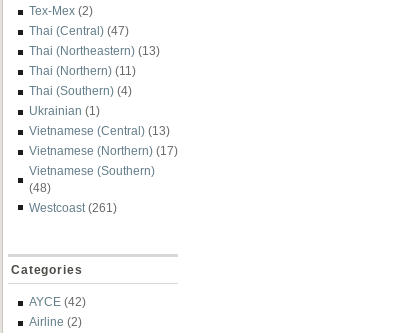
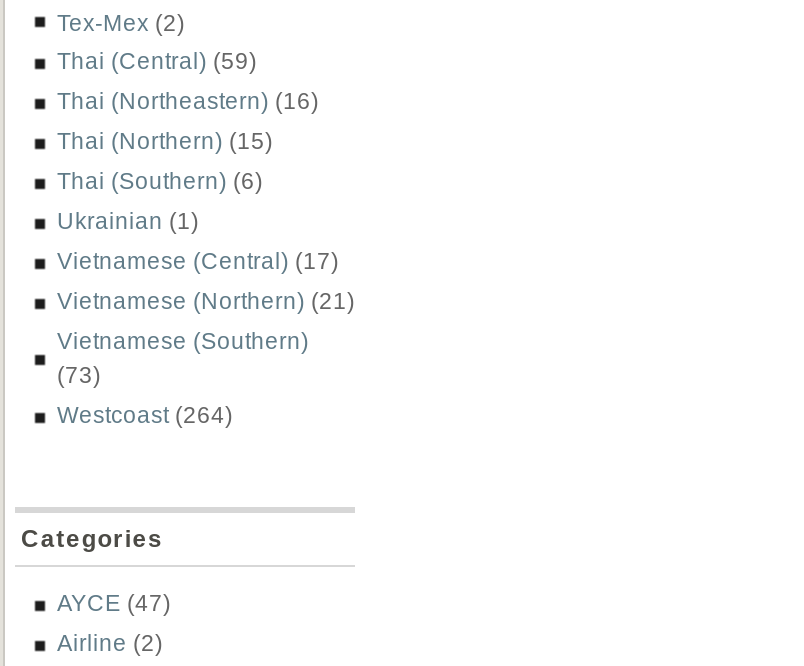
- Thai (Central) (47)
+ Thai (Central) (59)

- Thai (Northeastern) (13)
+ Thai (Northeastern) (16)

- Thai (Northern) (11)
+ Thai (Northern) (15)

- Thai (Southern) (4)
+ Thai (Southern) (6)

- Vietnamese (Central) (13)
+ Vietnamese (Central) (17)

- Vietnamese (Northern) (17)
+ Vietnamese (Northern) (21)

- (48)
+ (73)

- Westcoast (261)
+ Westcoast (264)

- AYCE (42)
+ AYCE (47)
